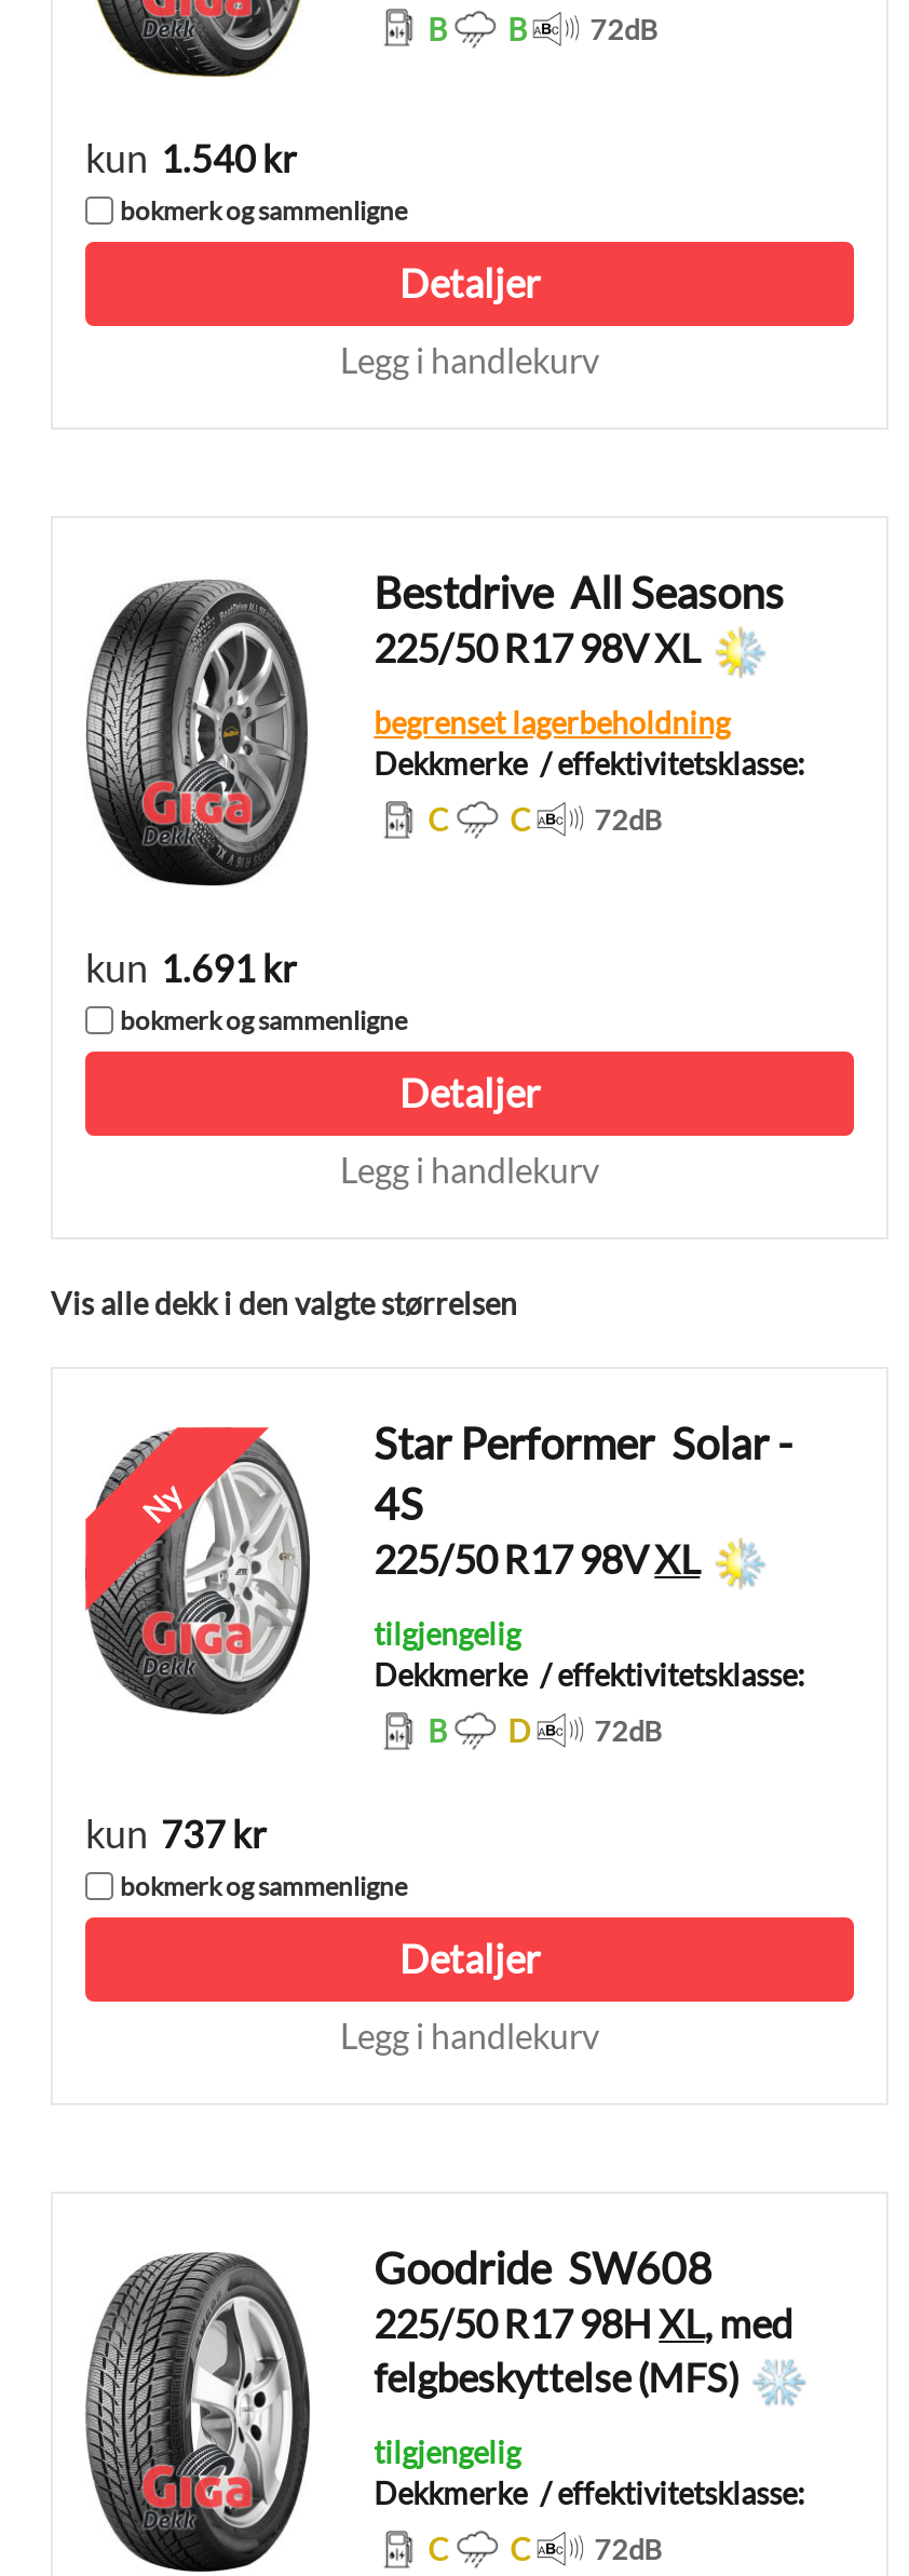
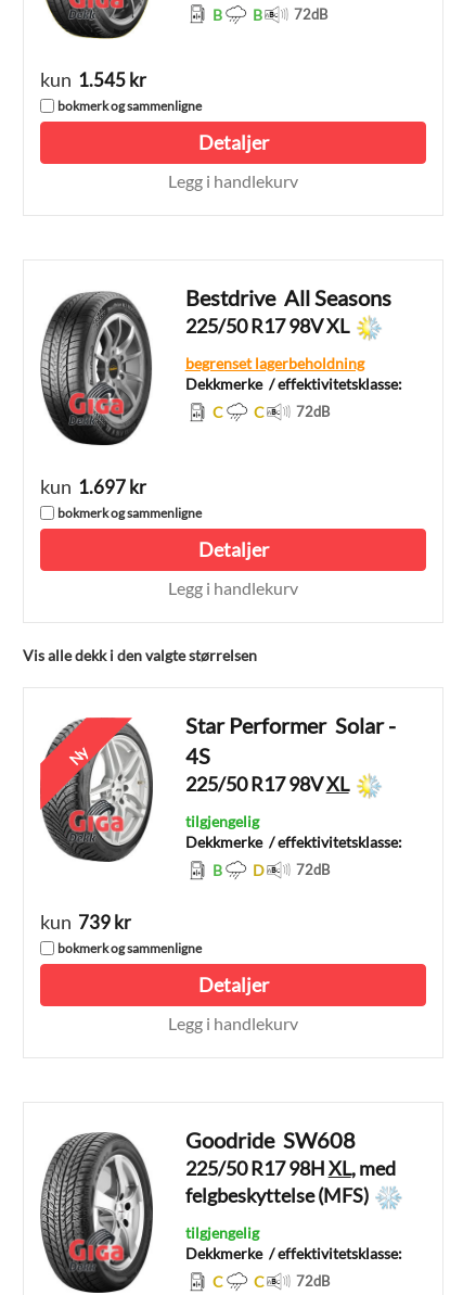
- kun 1.540 kr
+ kun 1.545 kr

- kun 1.691 kr
+ kun 1.697 kr

- kun 737 kr
+ kun 739 kr
